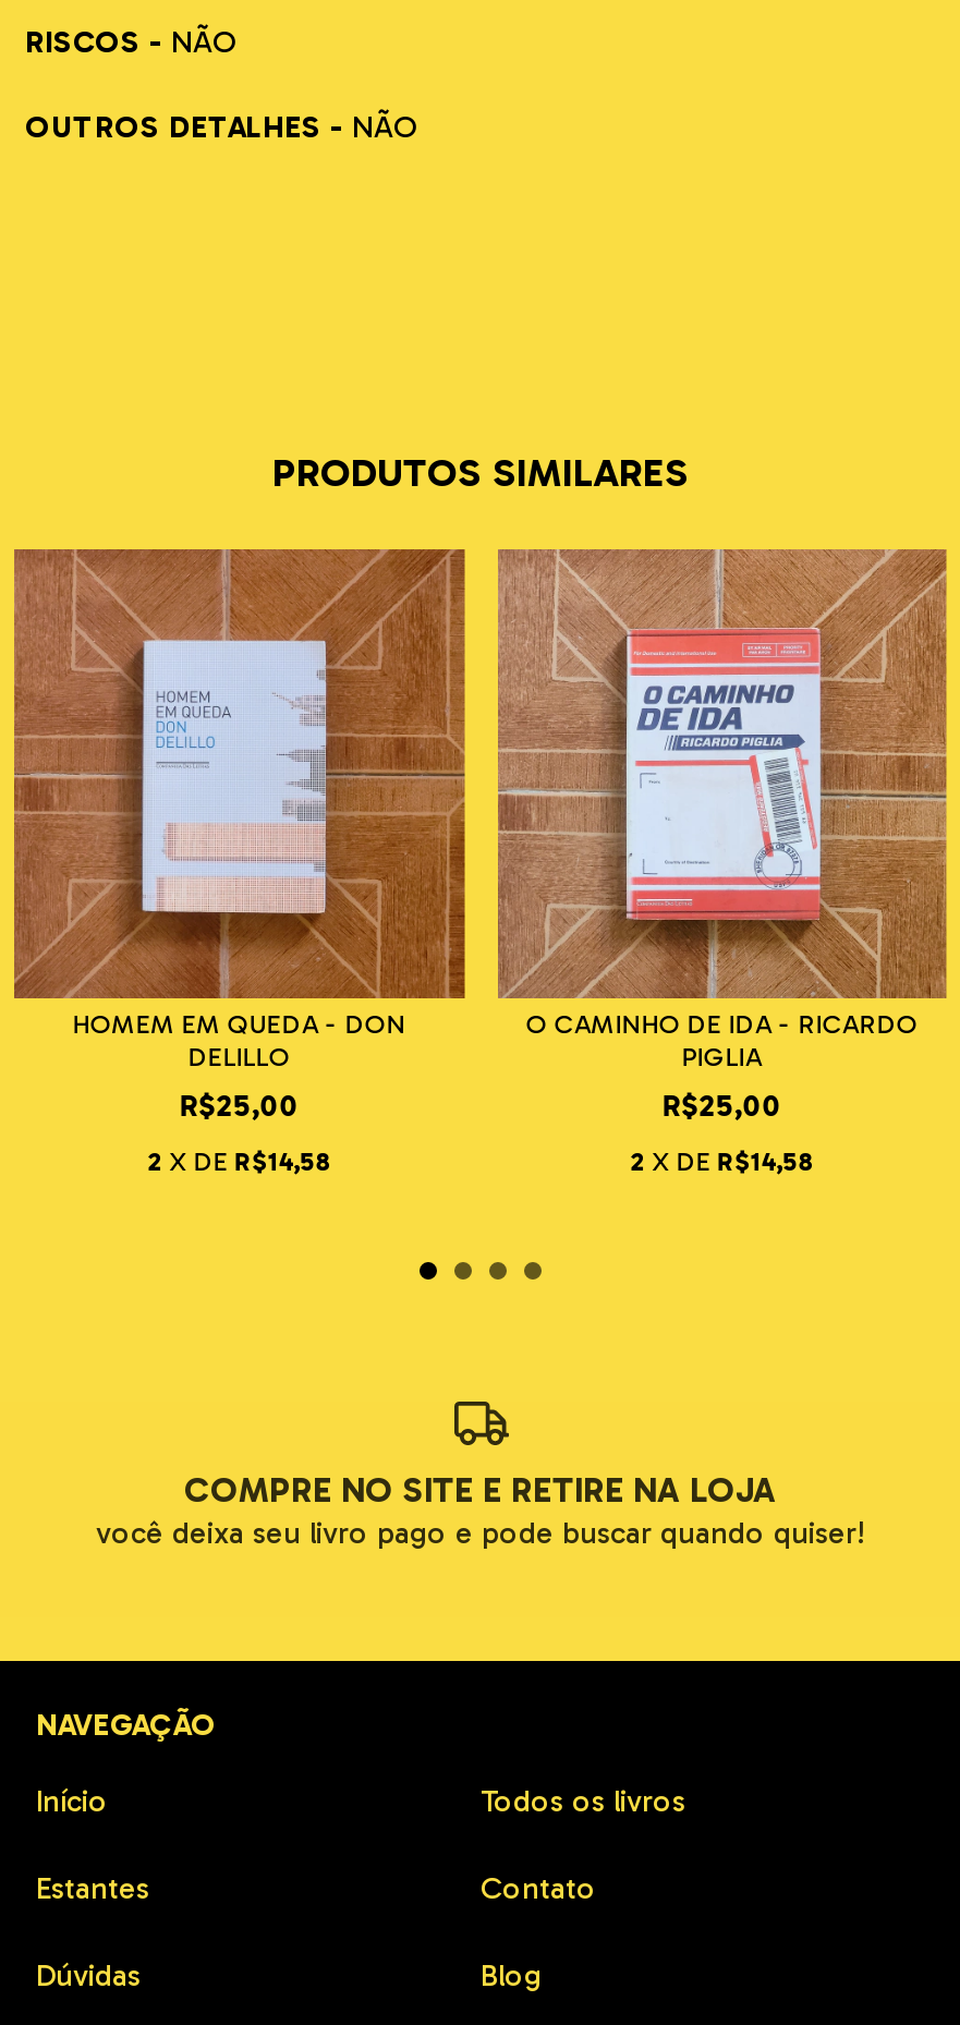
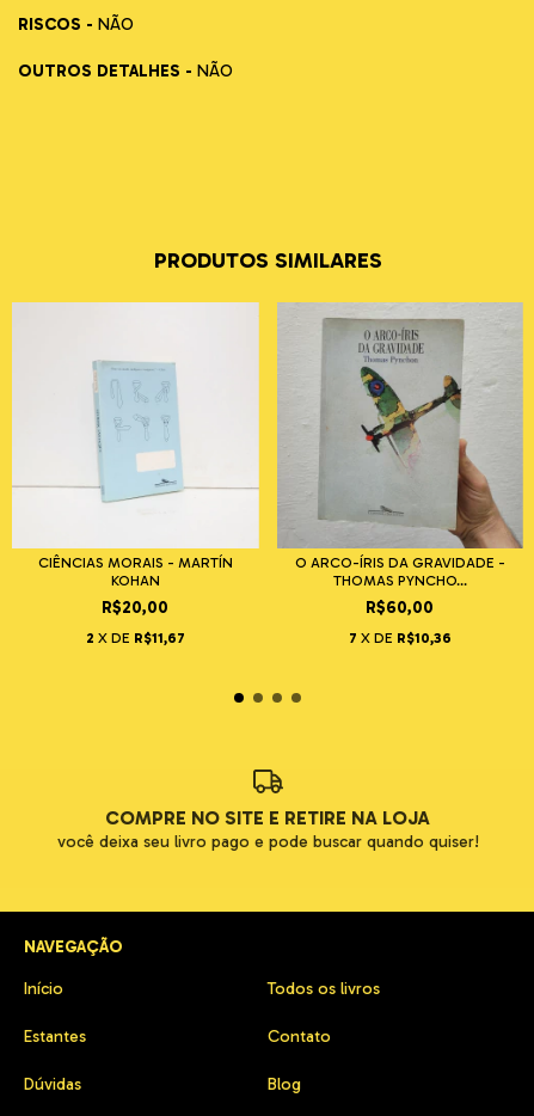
- [image]
- HOMEM EM QUEDA - DON
- DELILLO
- R$25,00
+ [image]
+ CIÊNCIAS MORAIS - MARTÍN
+ KOHAN
+ R$20,00

- [image]
- O CAMINHO DE IDA - RICARDO
- PIGLIA
- R$25,00
+ [image]
+ O ARCO-ÍRIS DA GRAVIDADE -
+ THOMAS PYNCHO...
+ R$60,00

- 2 X DE R$14,58
+ 2 X DE R$11,67

- 2 X DE R$14,58
+ 7 X DE R$10,36
